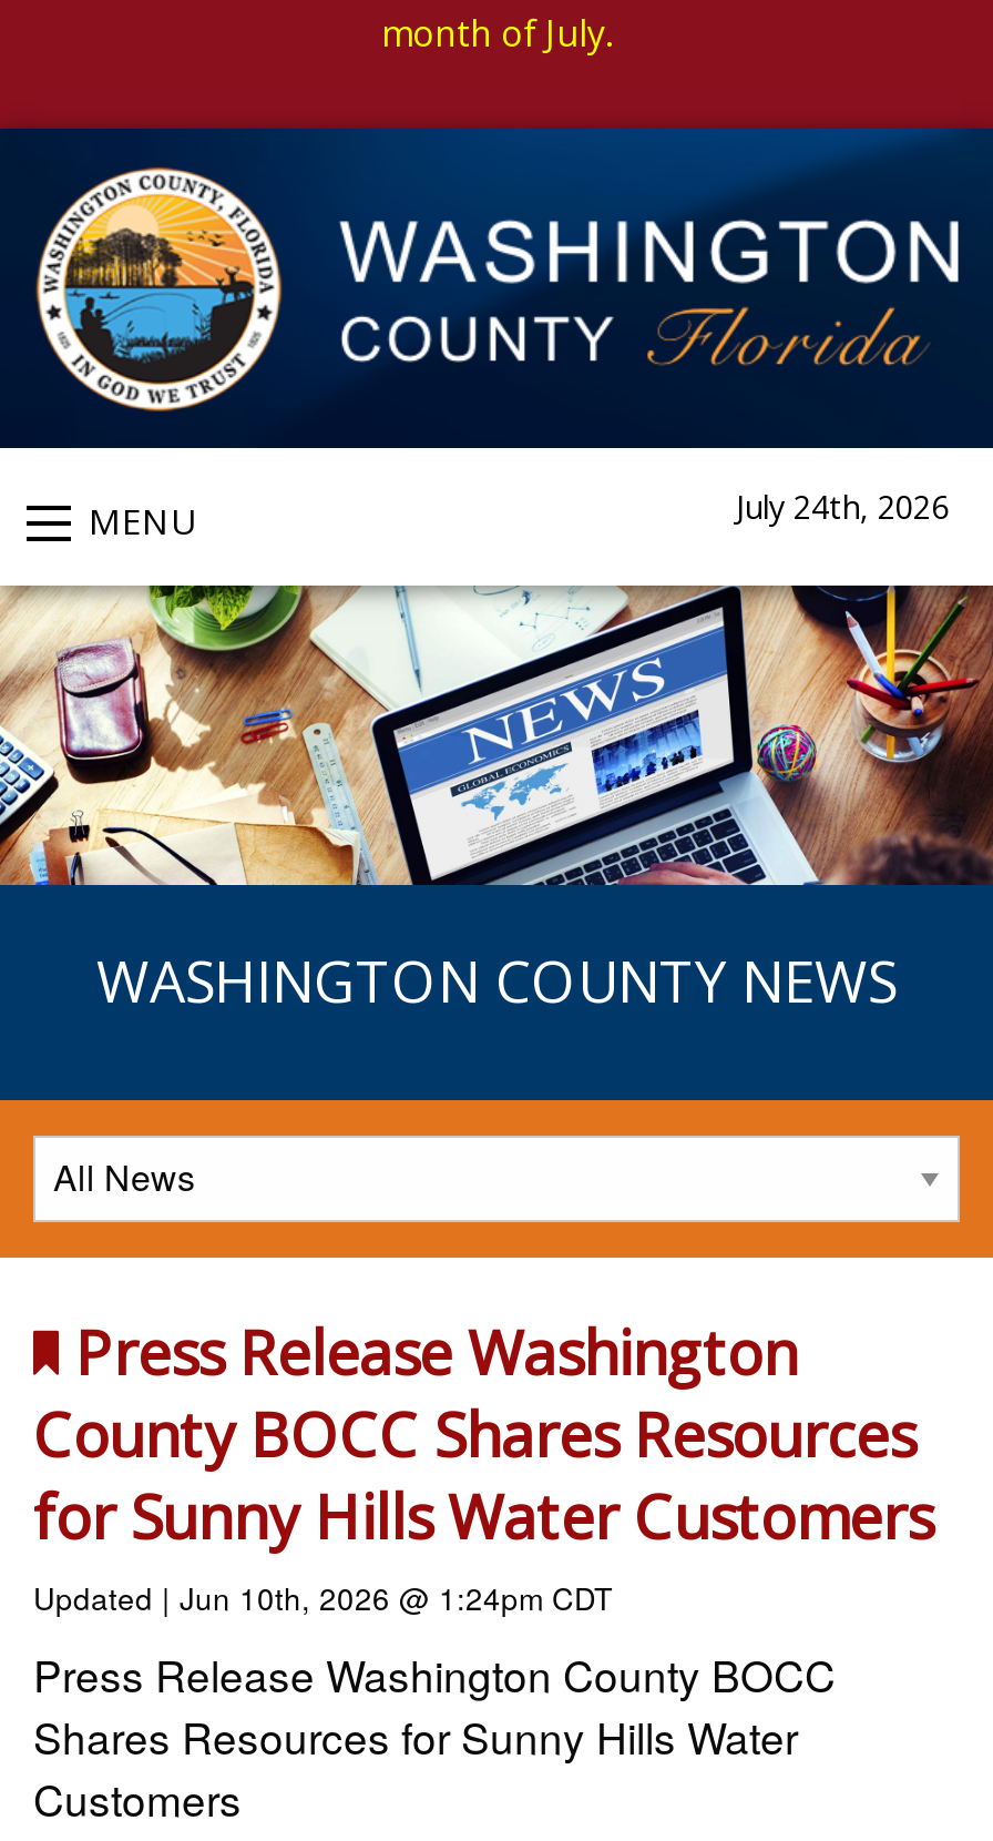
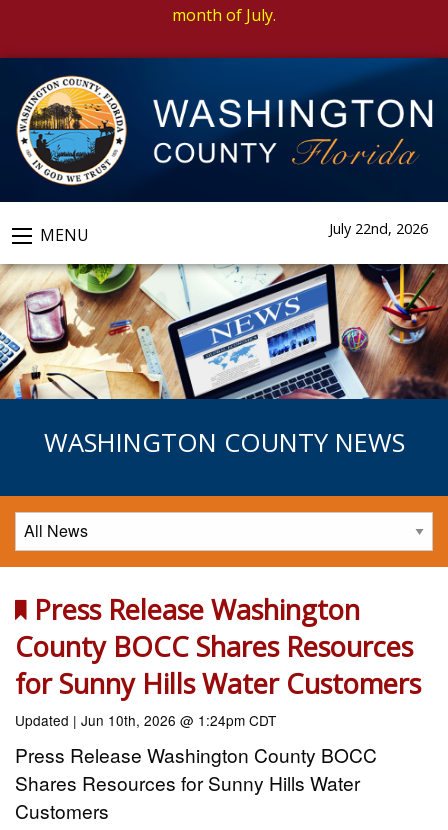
- July 24th, 2026
+ July 22nd, 2026
